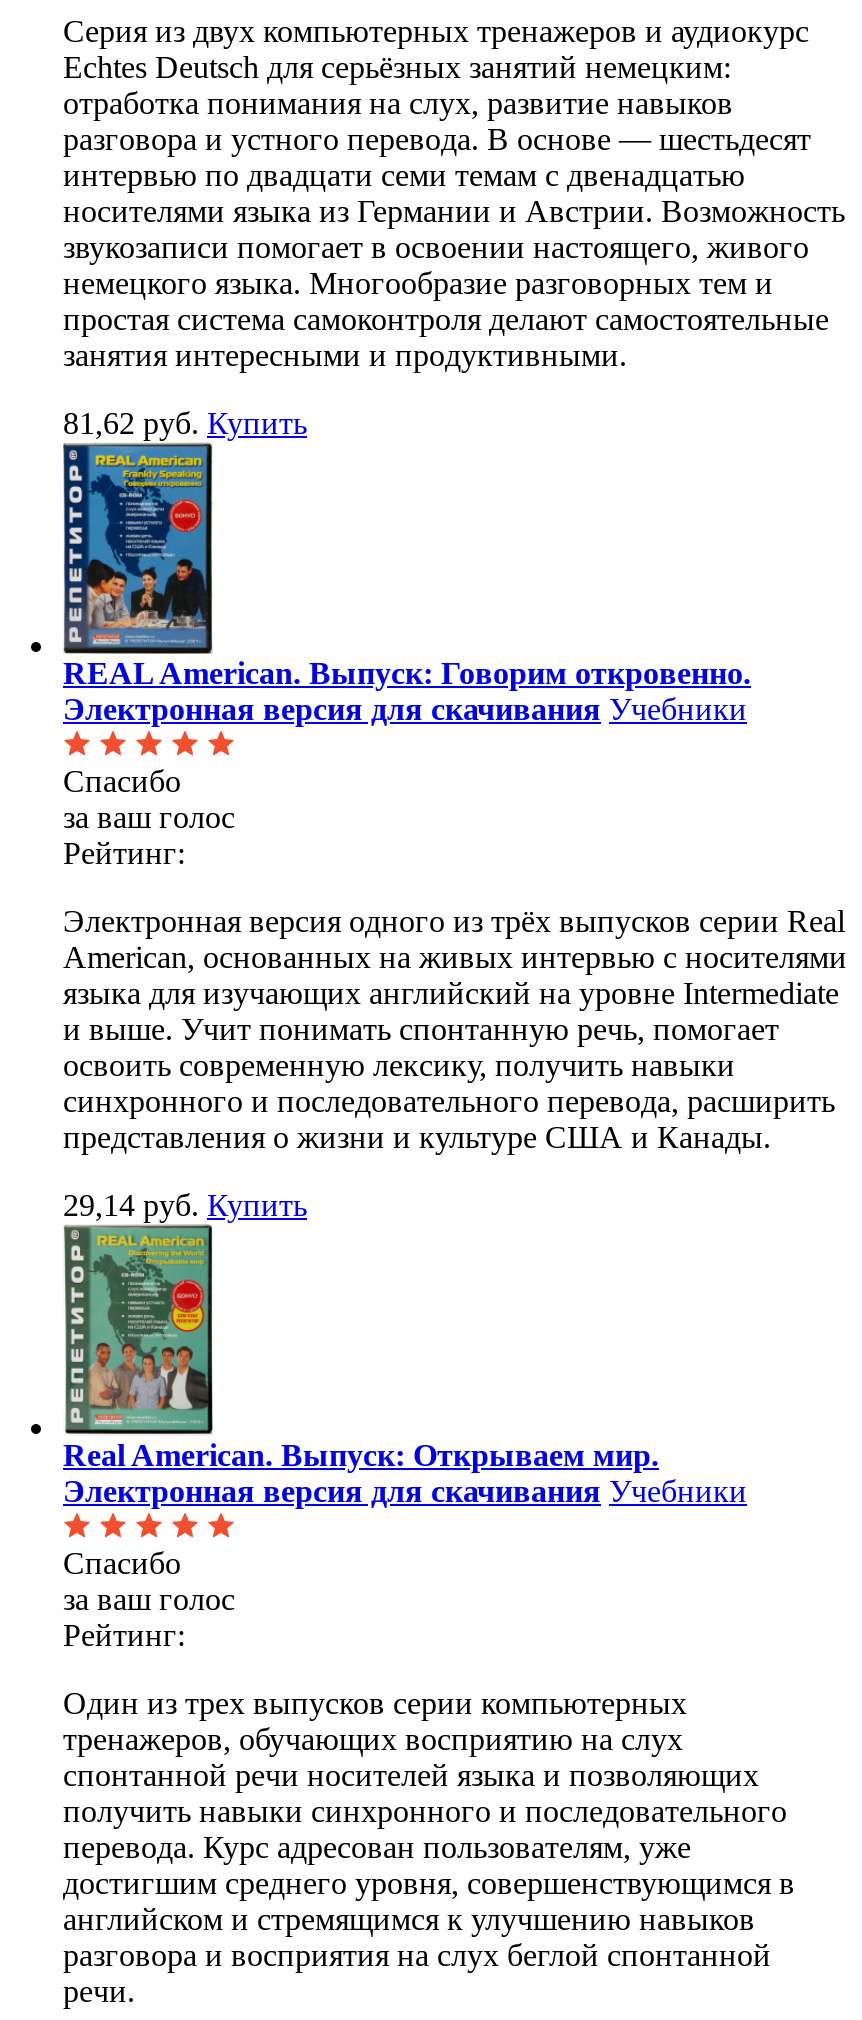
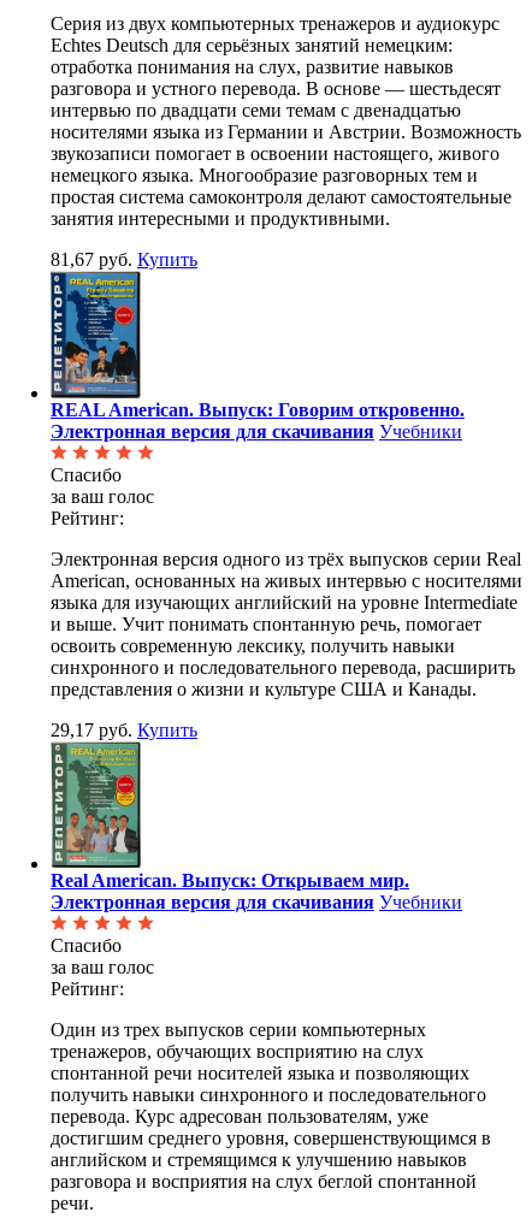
- 81,62 руб. Купить
+ 81,67 руб. Купить

- 29,14 руб. Купить
+ 29,17 руб. Купить
